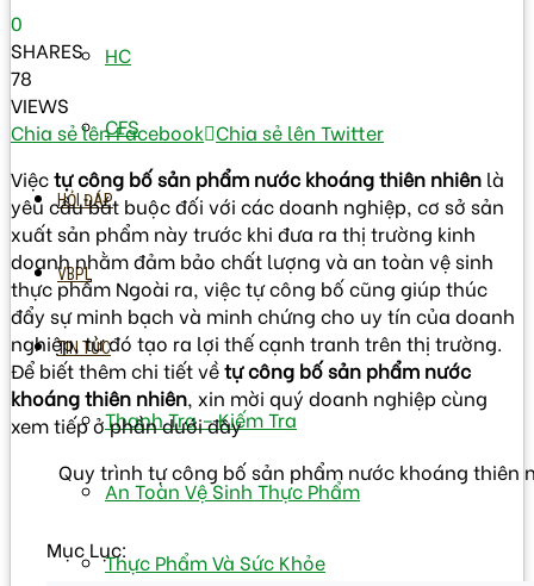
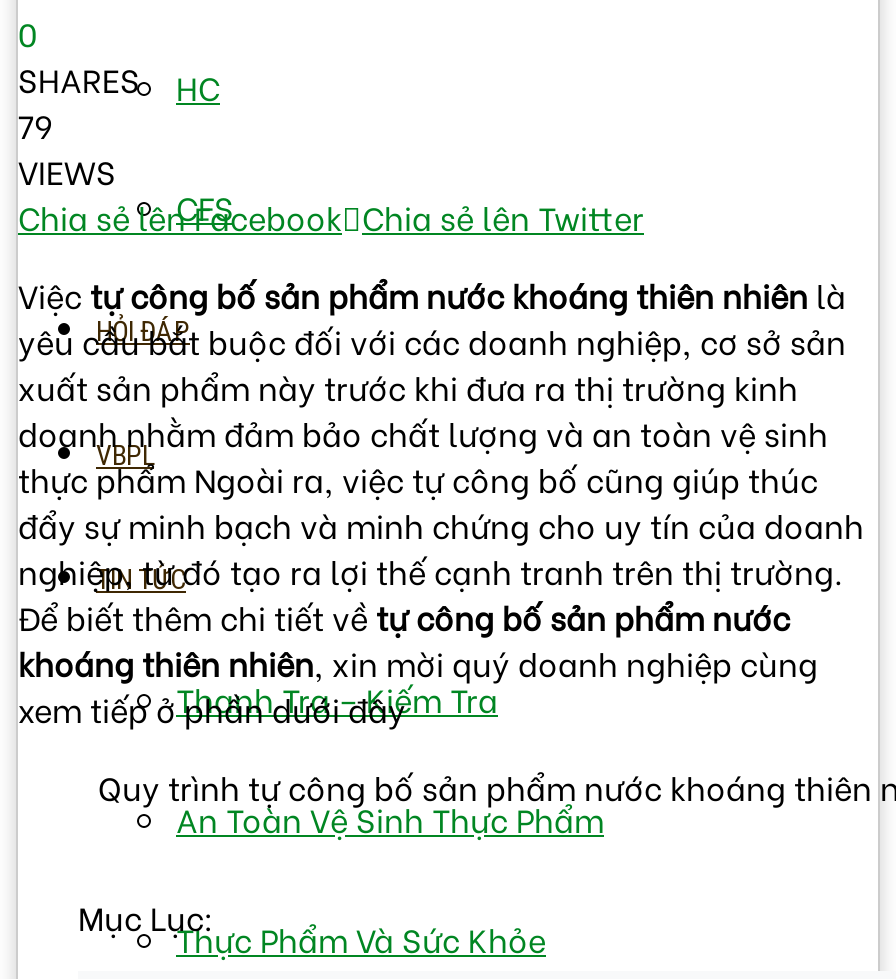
- 78
+ 79
